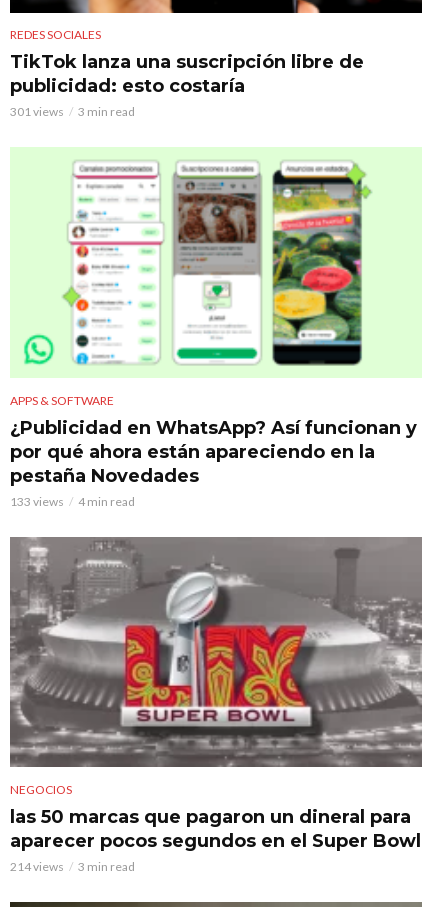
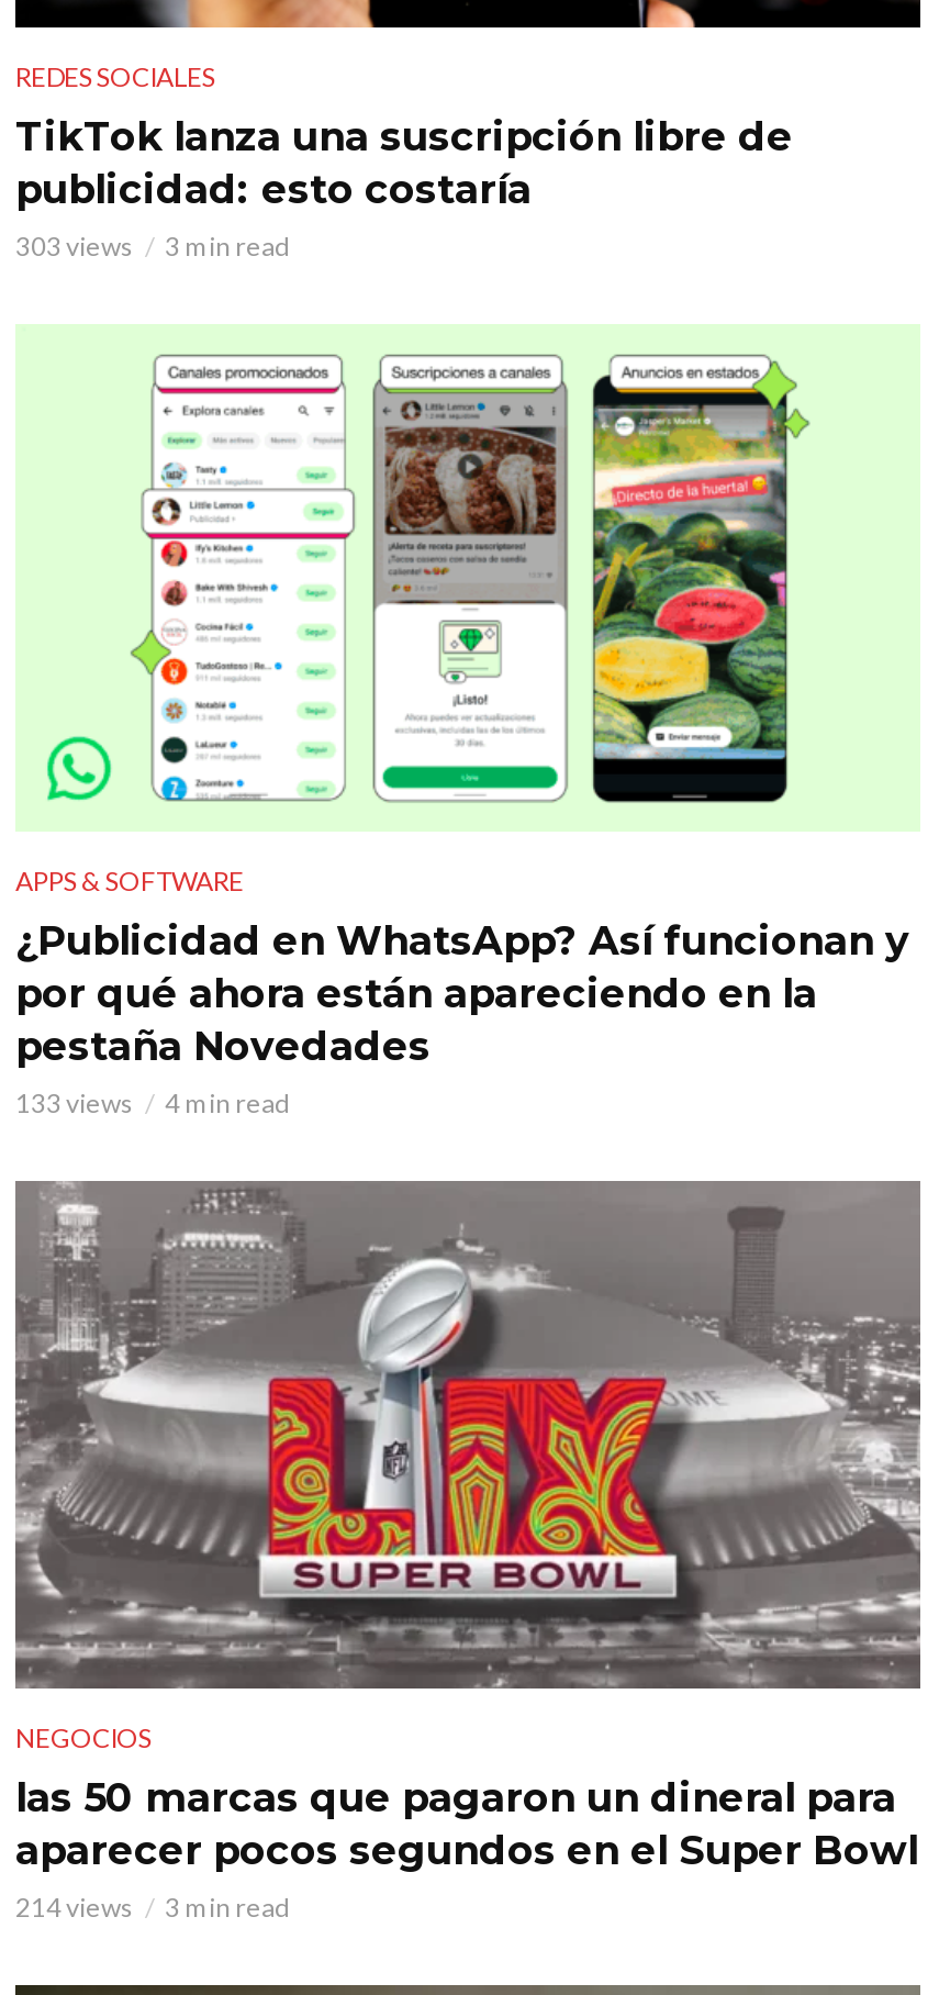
- 301 views 3 min read
+ 303 views 3 min read
